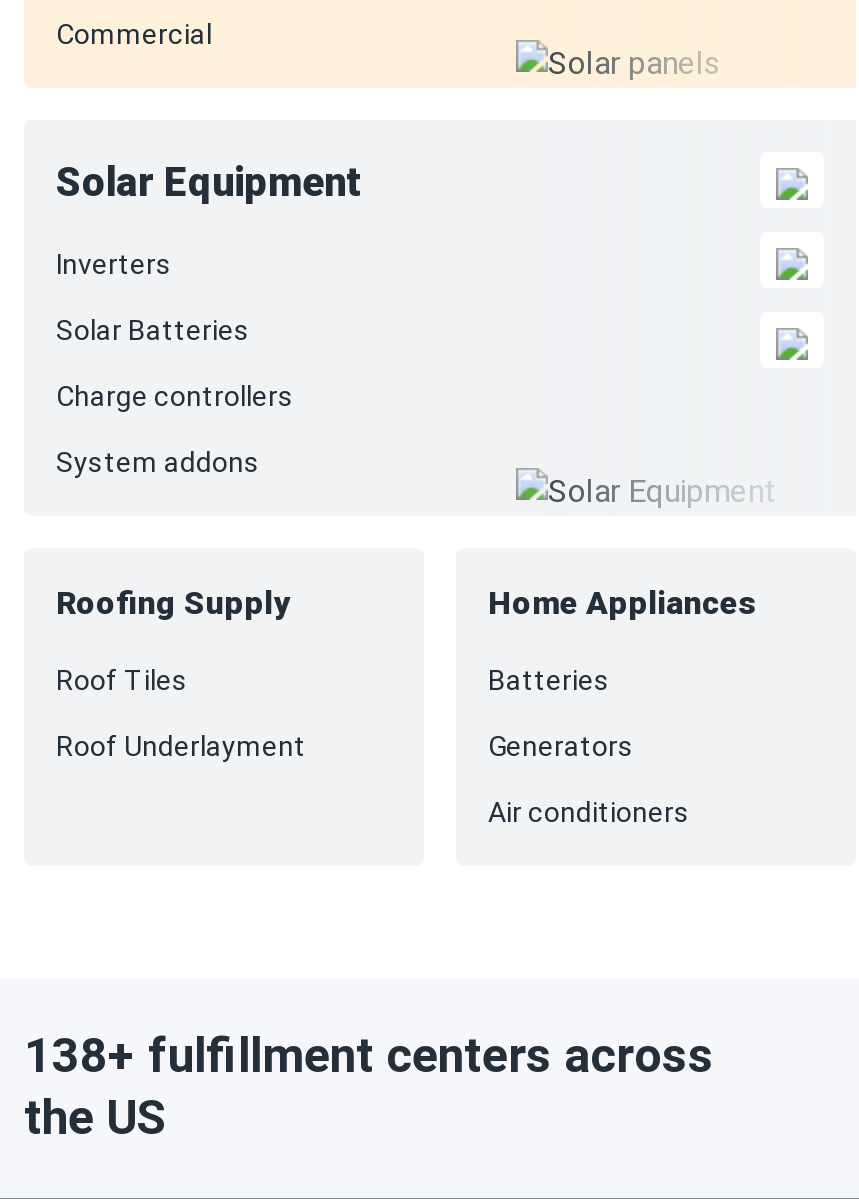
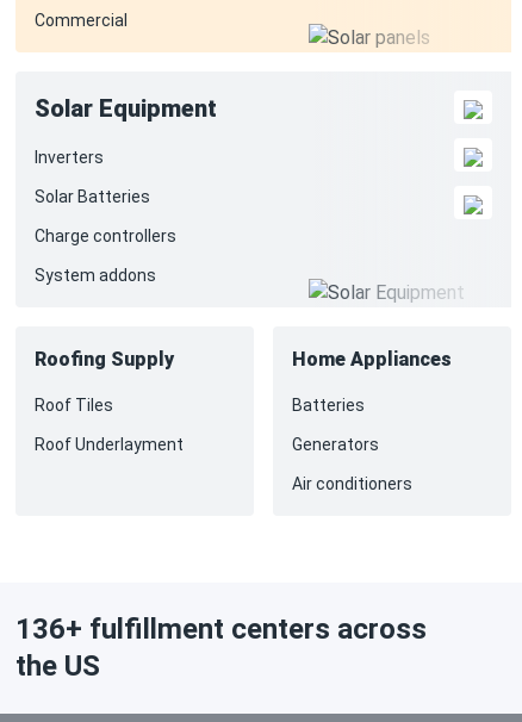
- 138+ fulfillment centers across
+ 136+ fulfillment centers across
